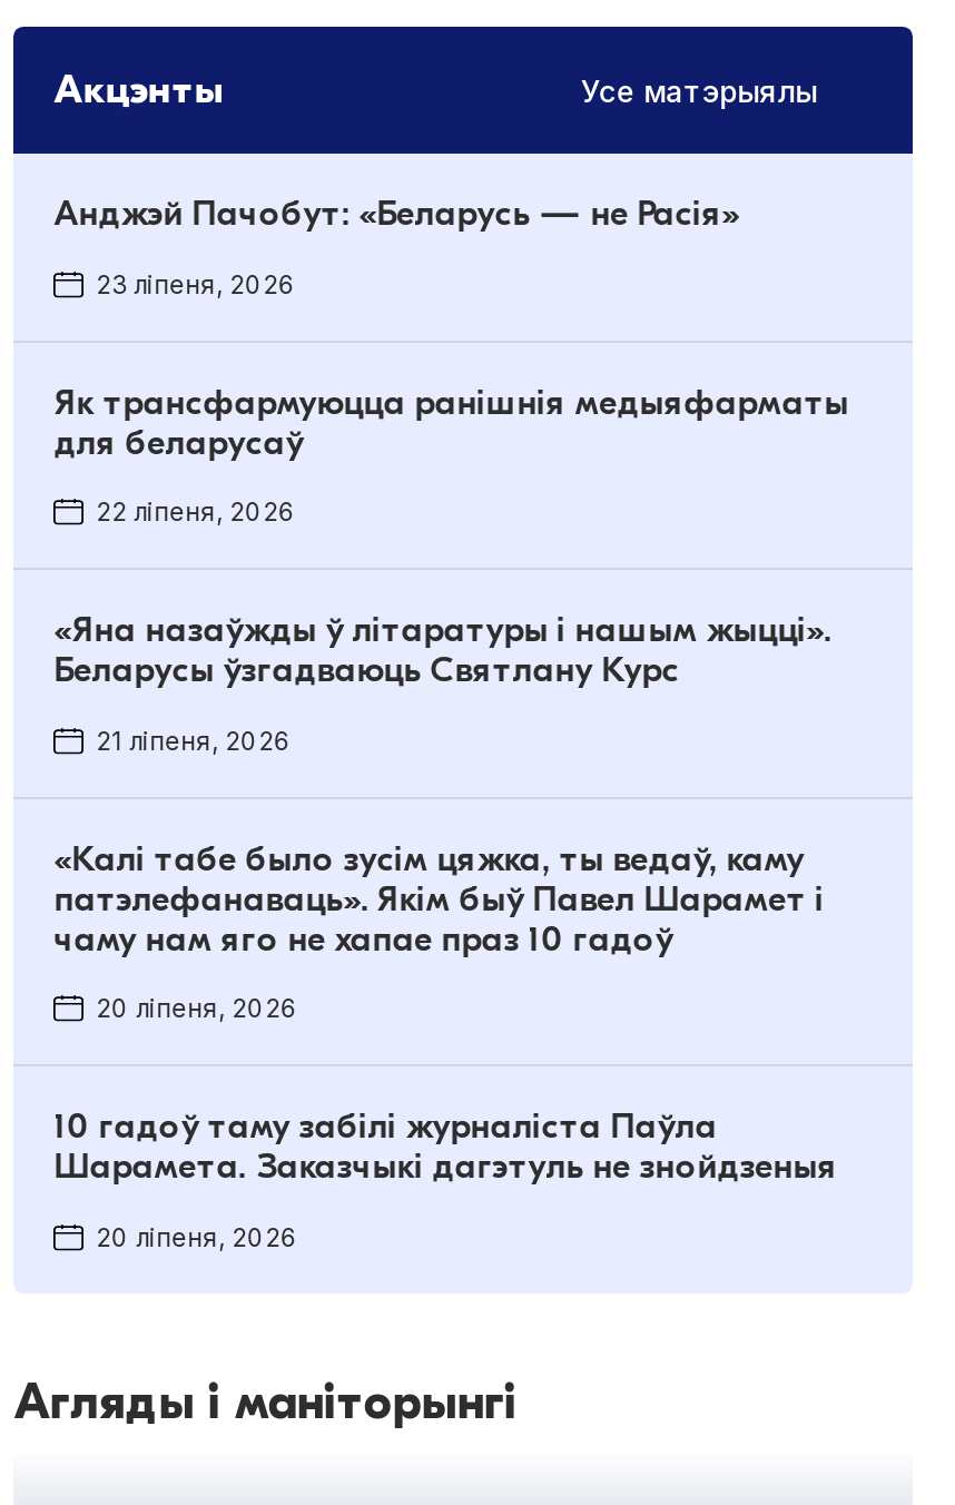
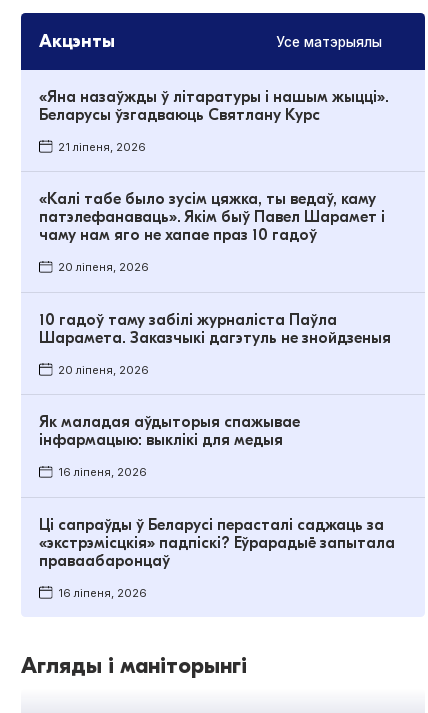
- Анджэй Пачобут: «Беларусь — не Расія»
- 23 ліпеня, 2026
- Як трансфармуюцца ранішнія медыяфарматы
- для беларусаў
- 22 ліпеня, 2026

moved up: «Яна назаўжды ў літаратуры і нашым жыцці». | Беларусы ўзгадваюць Святлану Курс | 21 ліпеня, 2026 | ... | Шарамета. Заказчыкі дагэтуль не знойдзеныя | 20 ліпеня, 2026

+ Як маладая аўдыторыя спажывае
+ інфармацыю: выклікі для медыя
+ 16 ліпеня, 2026
+ Ці сапраўды ў Беларусі перасталі саджаць за
+ «экстрэмісцкія» падпіскі? Еўрарадыё запытала
+ праваабаронцаў
+ 16 ліпеня, 2026
